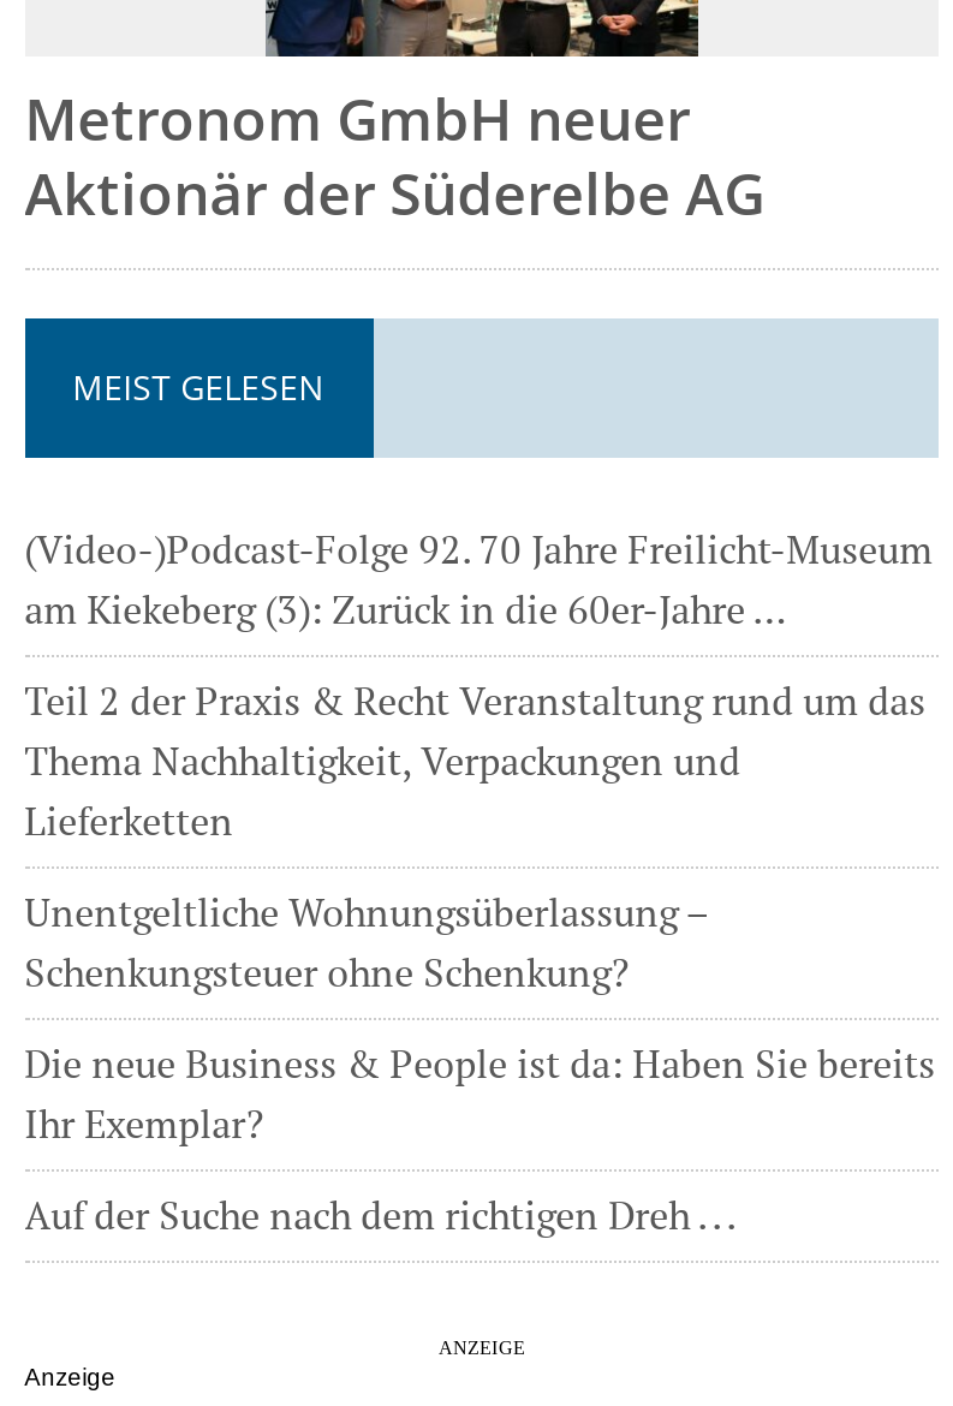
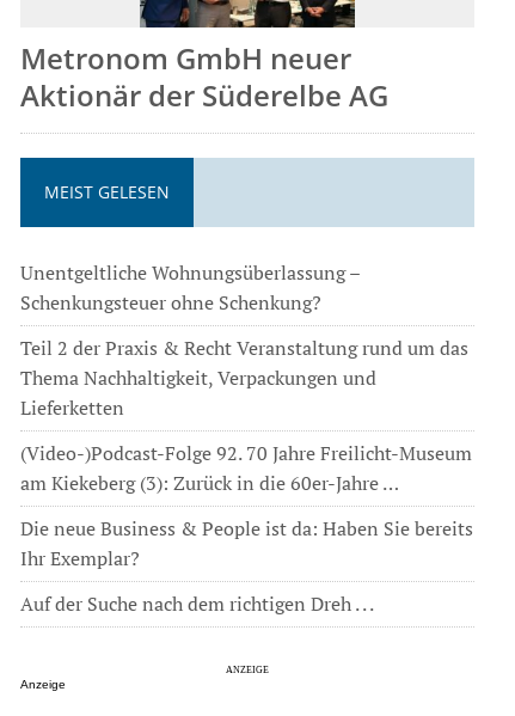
moved down: (Video-)Podcast-Folge 92. 70 Jahre Freilicht-Museum | am Kiekeberg (3): Zurück in die 60er-Jahre …

moved up: Unentgeltliche Wohnungsüberlassung – | Schenkungsteuer ohne Schenkung?
